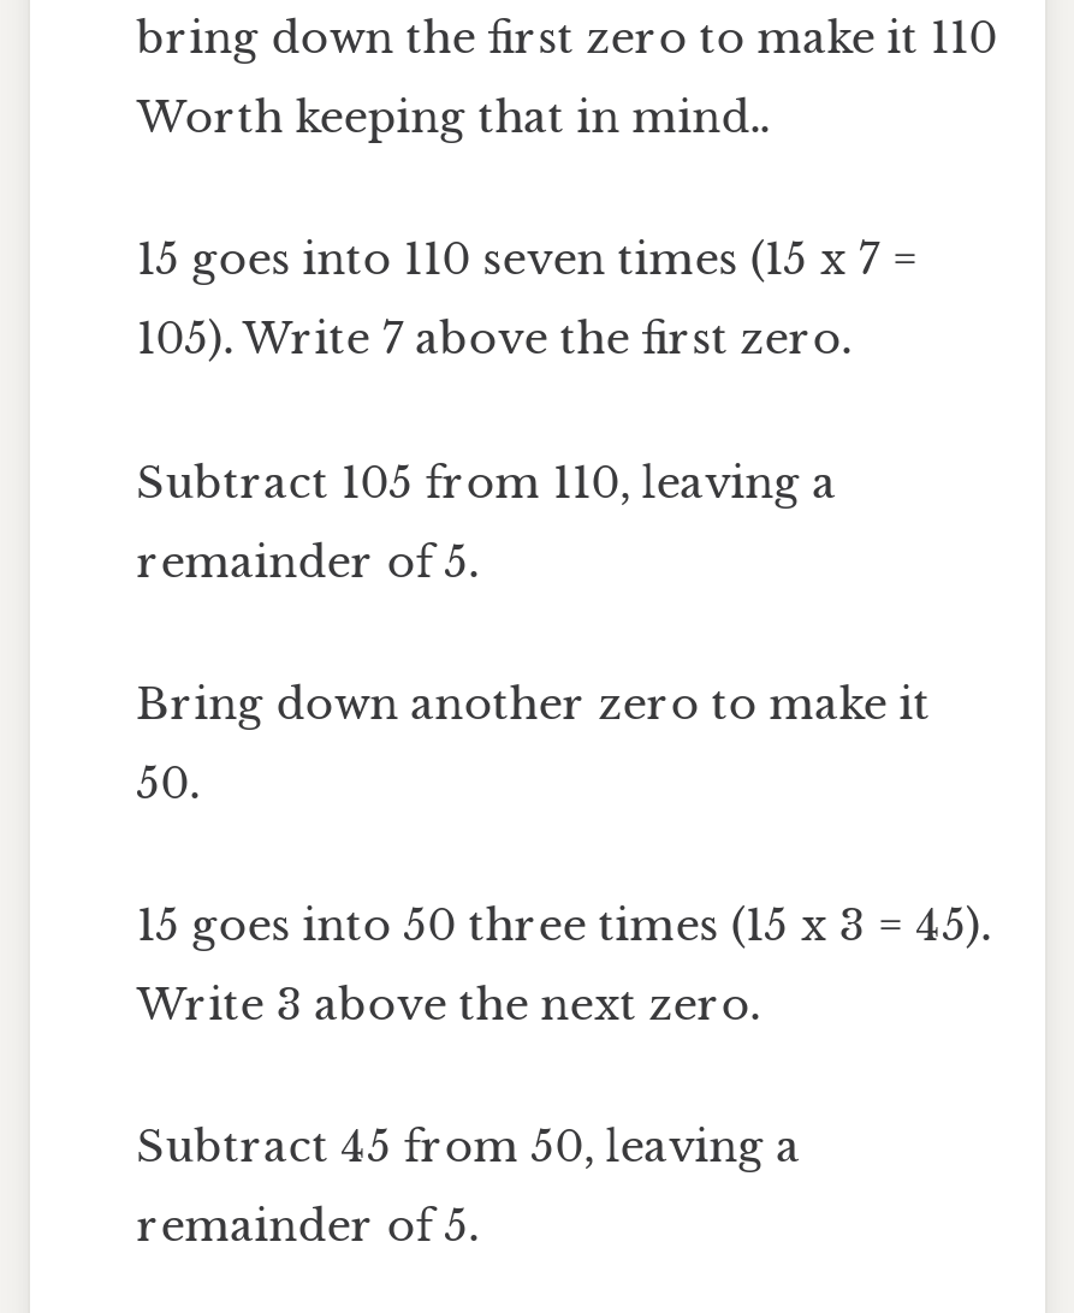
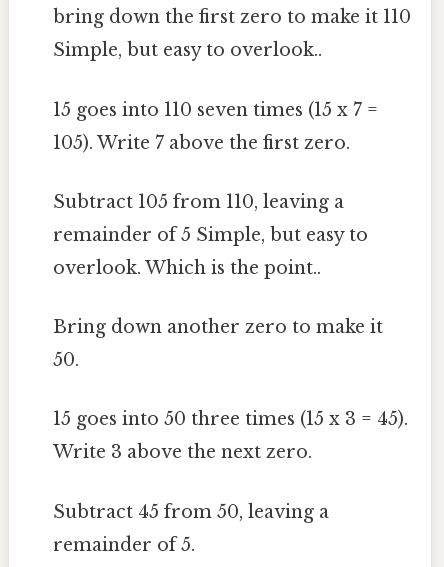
- Worth keeping that in mind..
+ Simple, but easy to overlook..

- remainder of 5.
+ remainder of 5 Simple, but easy to
+ overlook. Which is the point..
